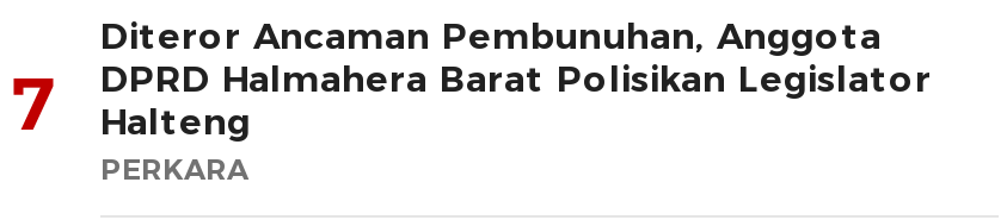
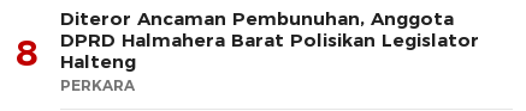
- 7 DPRD Halmahera Barat Polisikan Legislator Halteng
+ 8 DPRD Halmahera Barat Polisikan Legislator Halteng
